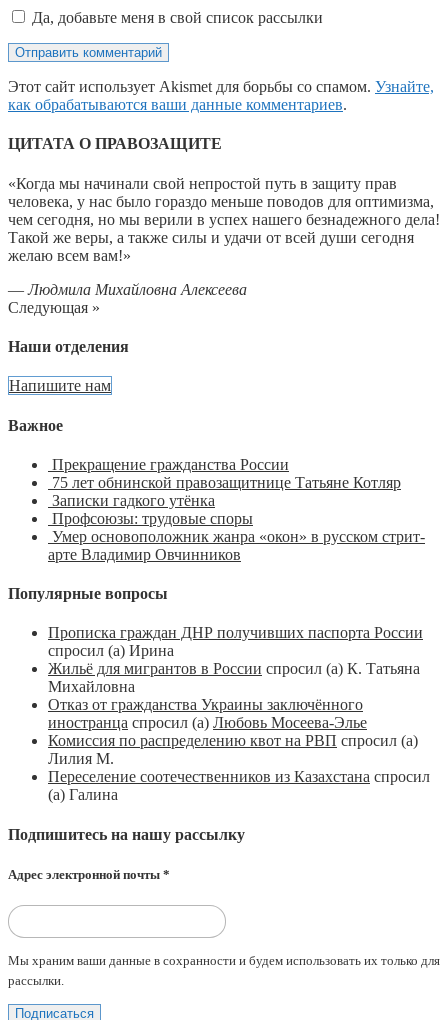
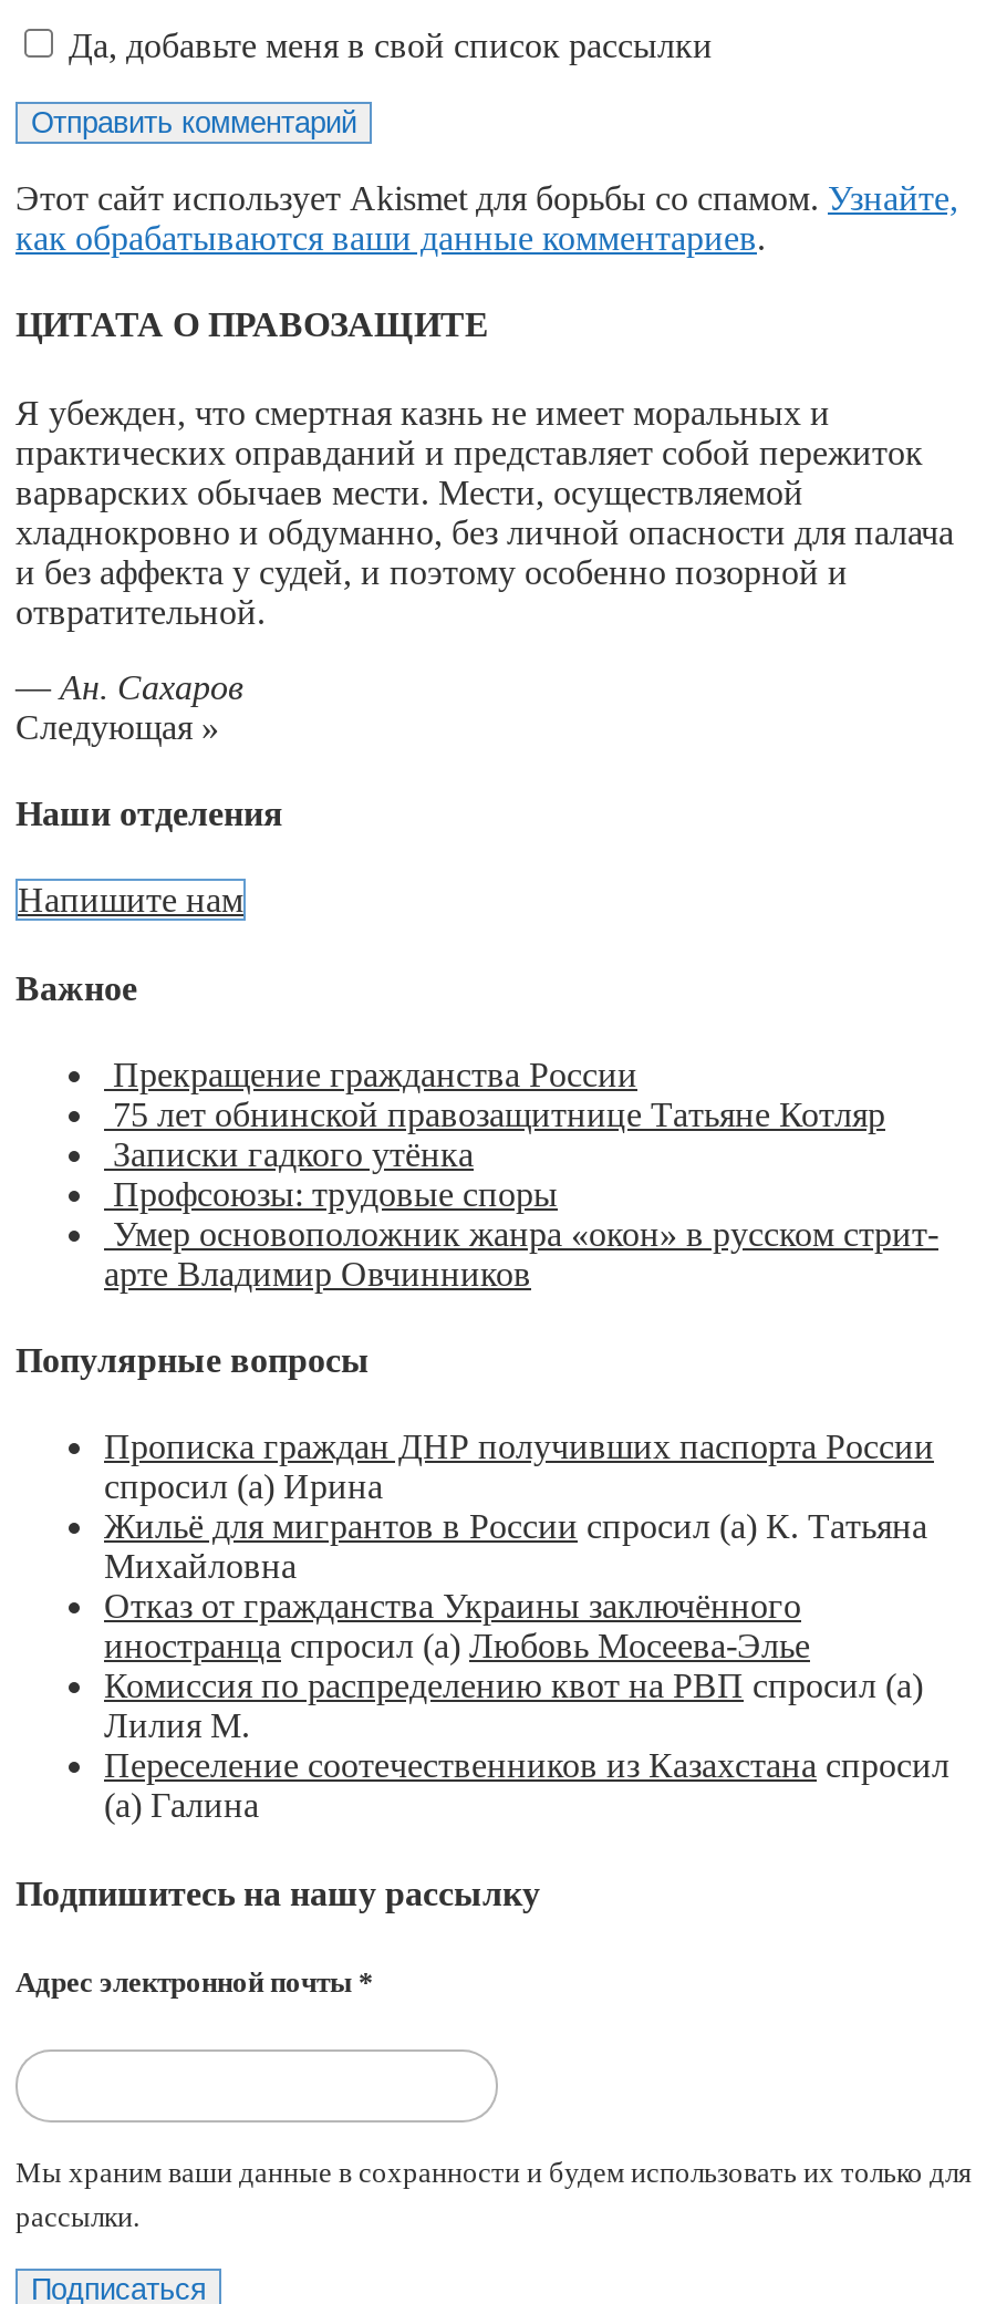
- «Когда мы начинали свой непростой путь в защиту прав
- человека, у нас было гораздо меньше поводов для оптимизма,
- чем сегодня, но мы верили в успех нашего безнадежного дела!
- Такой же веры, а также силы и удачи от всей души сегодня
- желаю всем вам!»
+ Я убежден, что смертная казнь не имеет моральных и
+ практических оправданий и представляет собой пережиток
+ варварских обычаев мести. Мести, осуществляемой
+ хладнокровно и обдуманно, без личной опасности для палача
+ и без аффекта у судей, и поэтому особенно позорной и
+ отвратительной.

- — Людмила Михайловна Алексеева
+ — Ан. Сахаров
